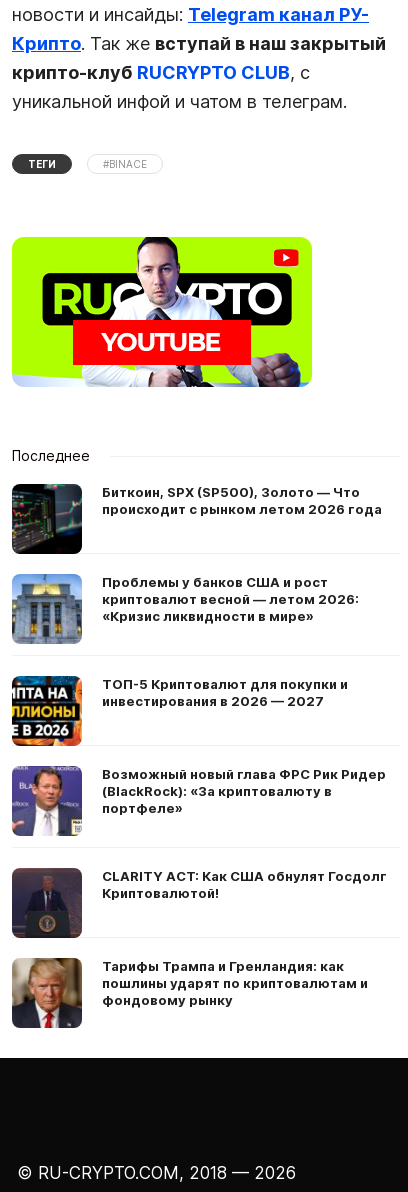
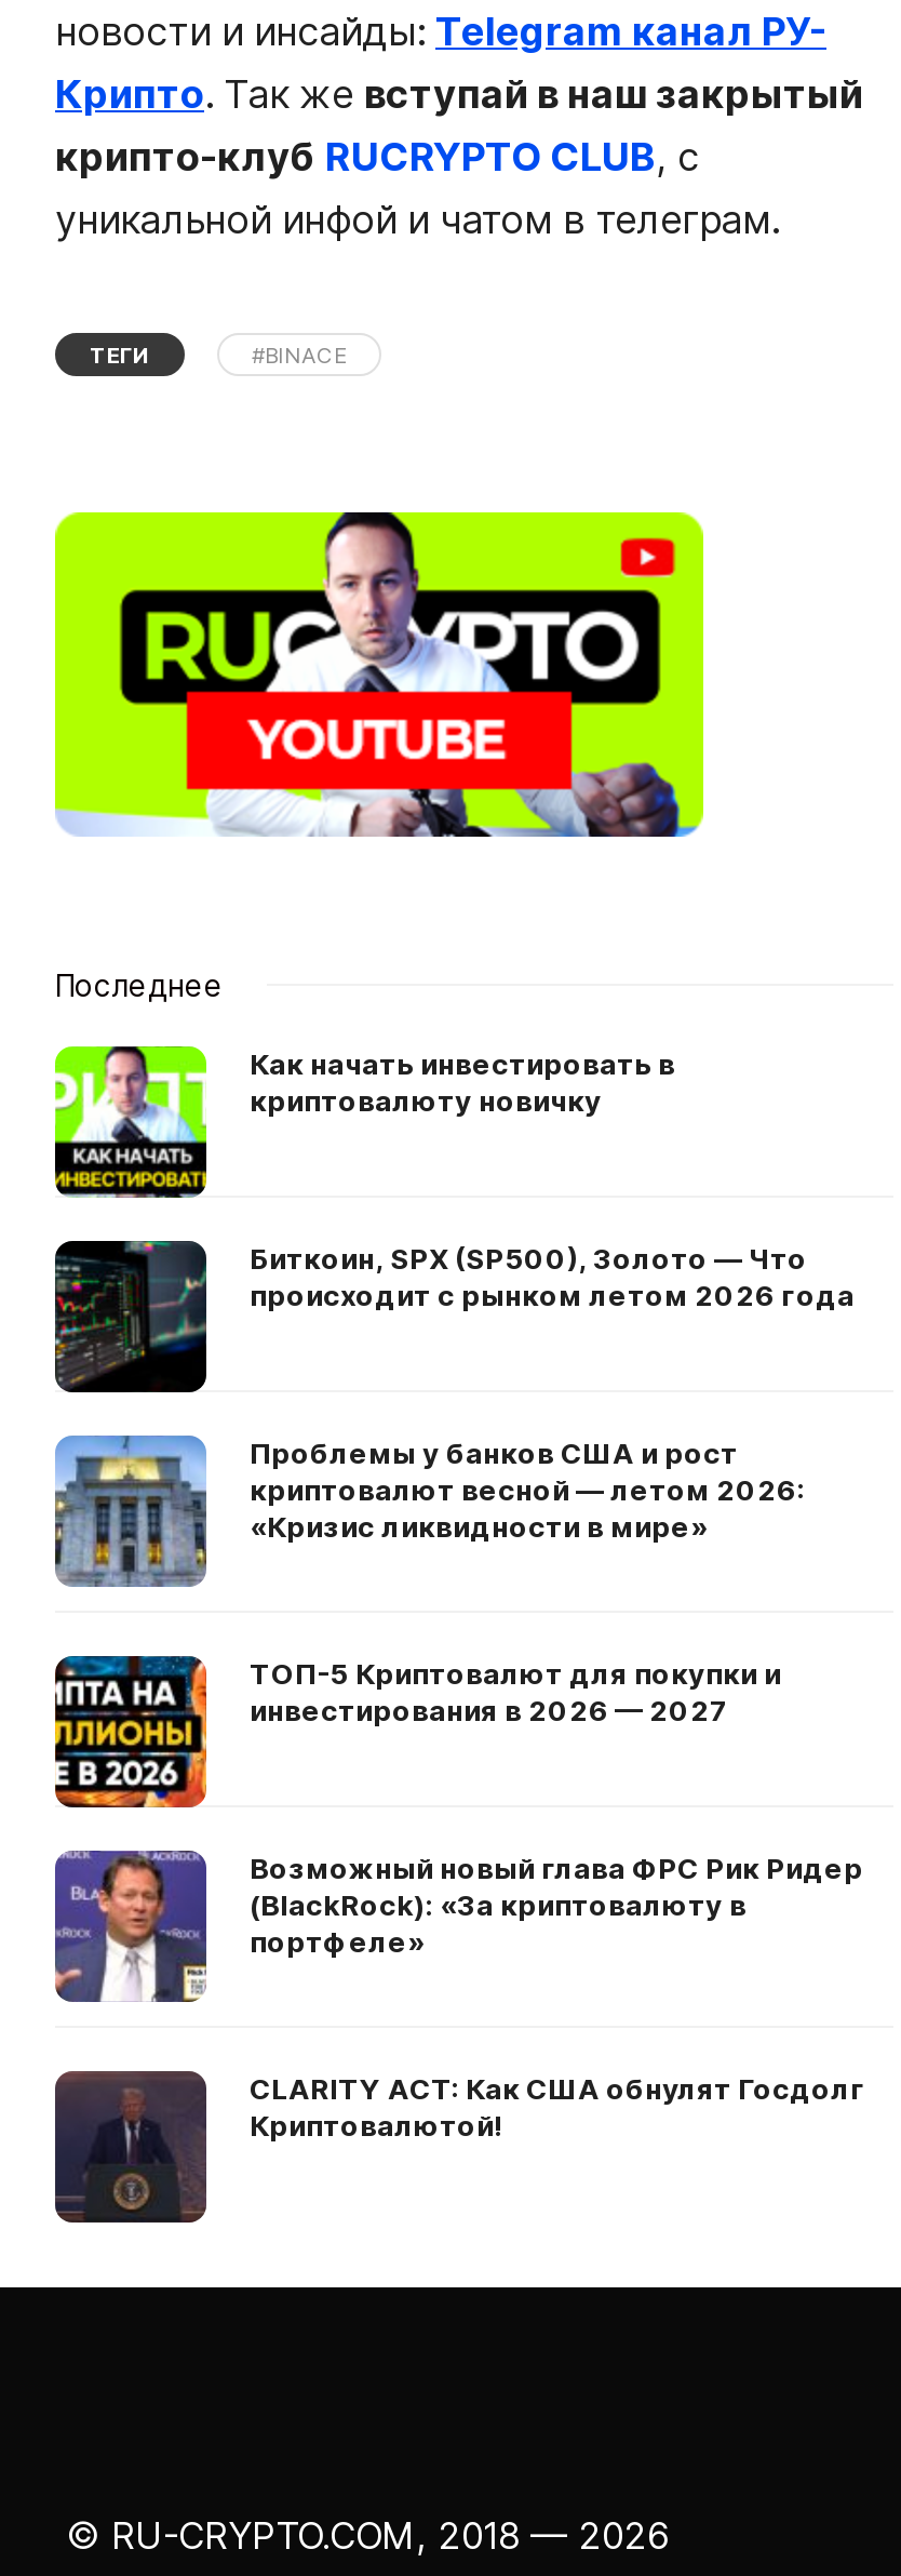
+ [image]
+ Как начать инвестировать в
+ криптовалюту новичку

moved down: [image] | Биткоин, SPX (SP500), Золото — Что | происходит с рынком летом 2026 года | ... | CLARITY ACT: Как США обнулят Госдолг | Криптовалютой!

moved down: [image]

- [image]
- Тарифы Трампа и Гренландия: как
- пошлины ударят по криптовалютам и
- фондовому рынку
